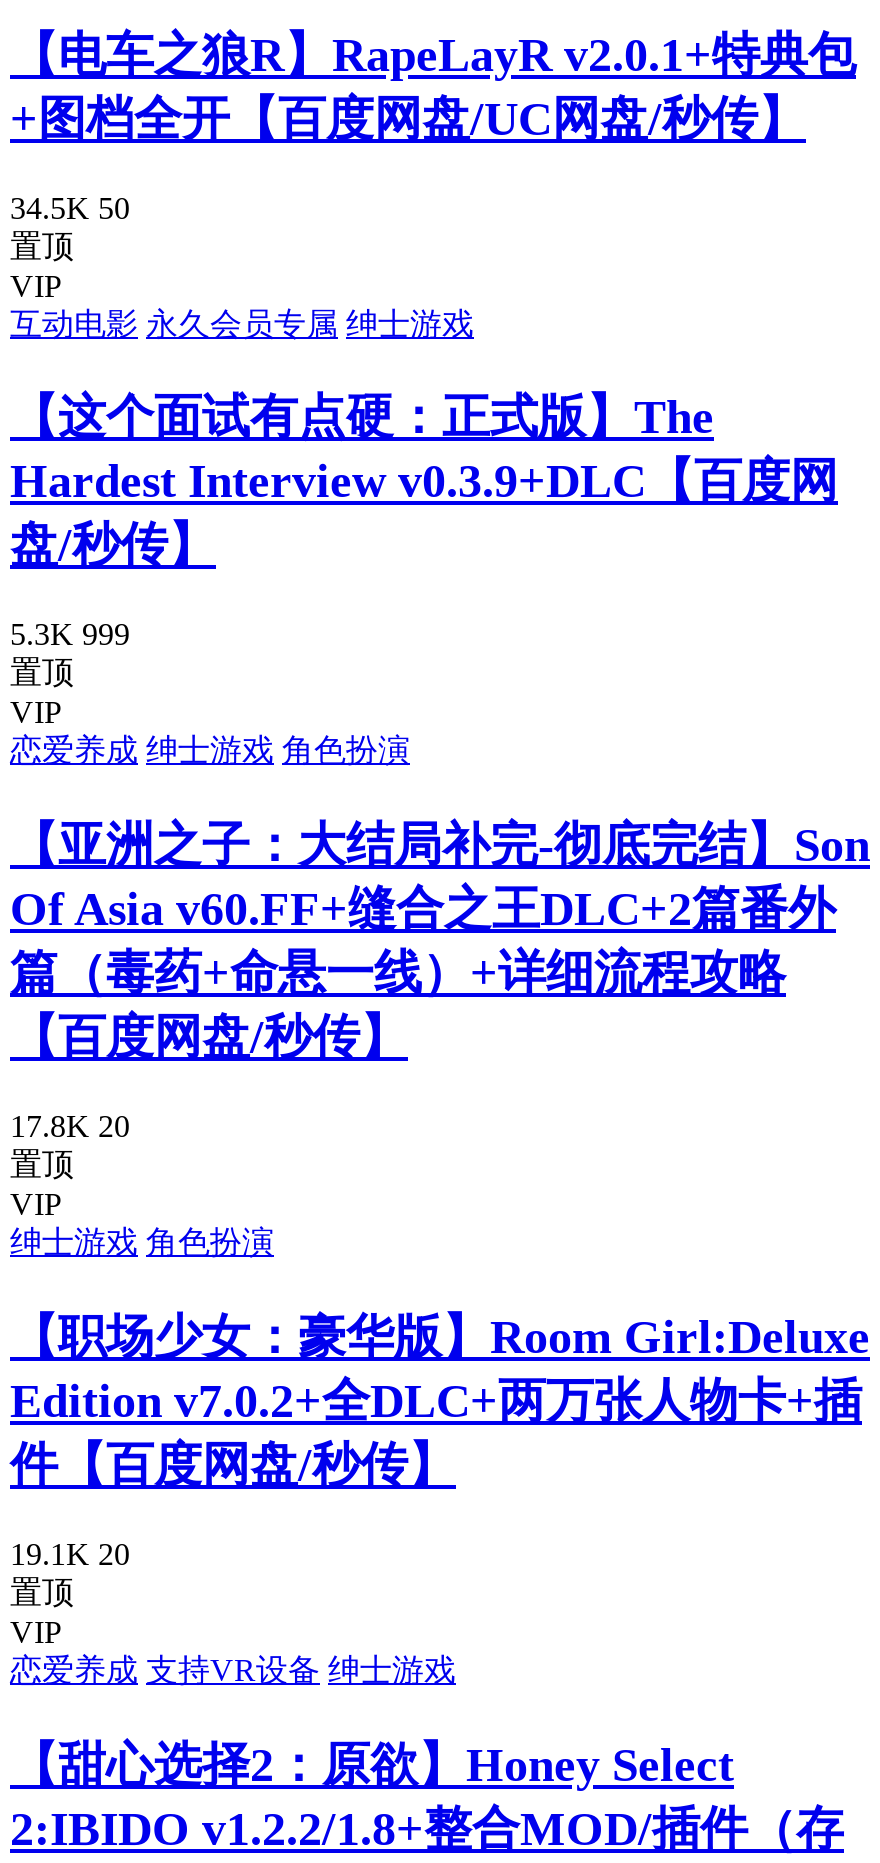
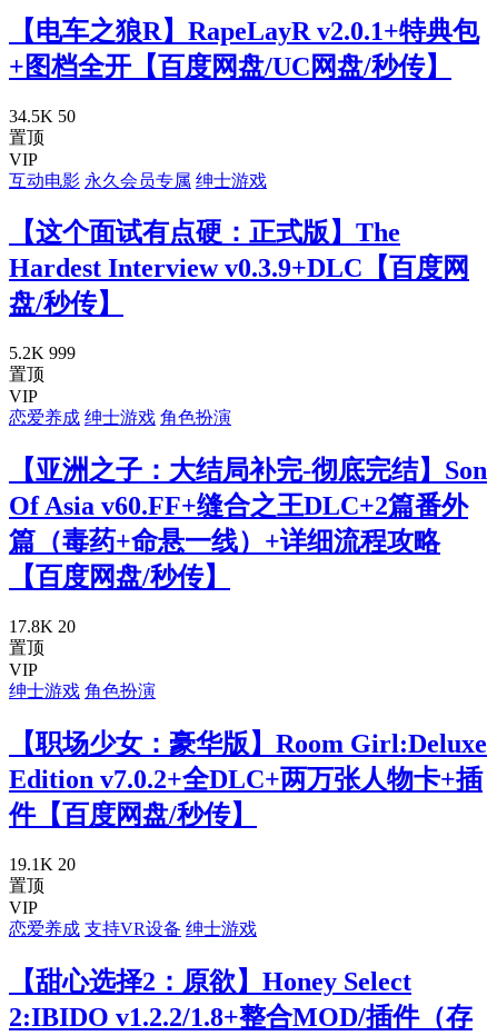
- 5.3K 999
+ 5.2K 999
